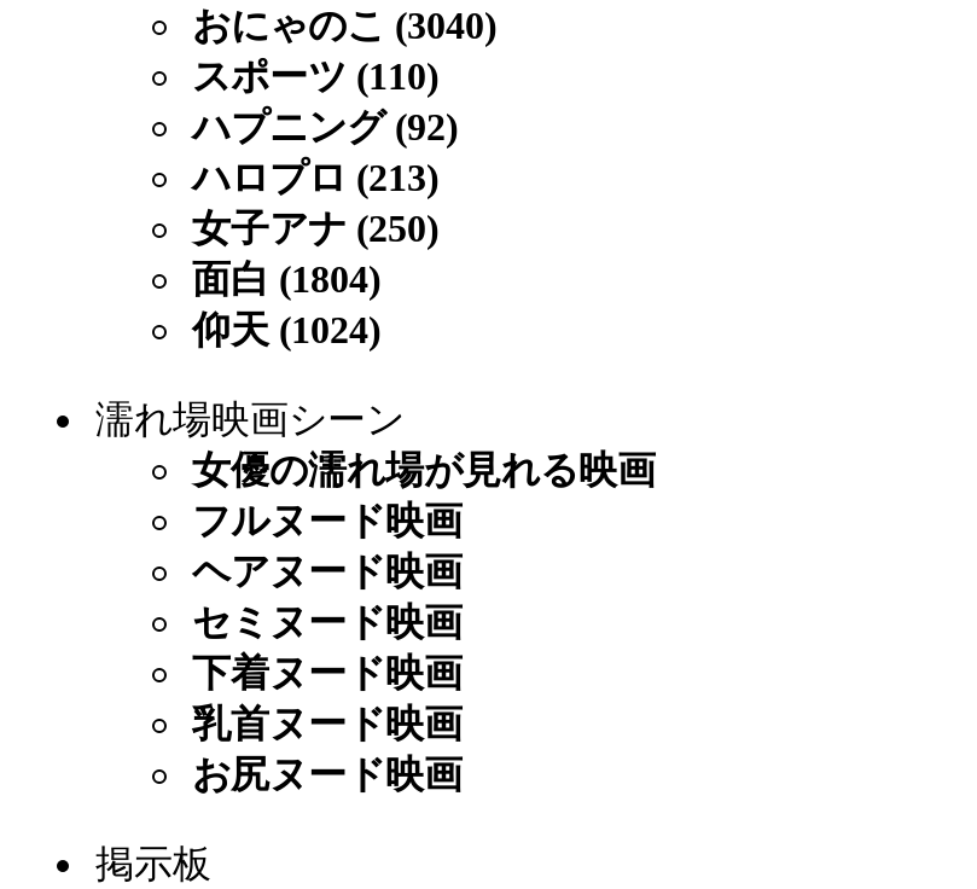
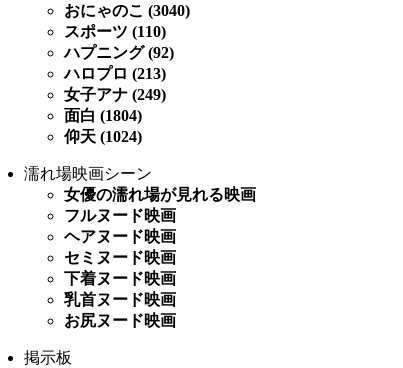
- 女子アナ (250)
+ 女子アナ (249)
